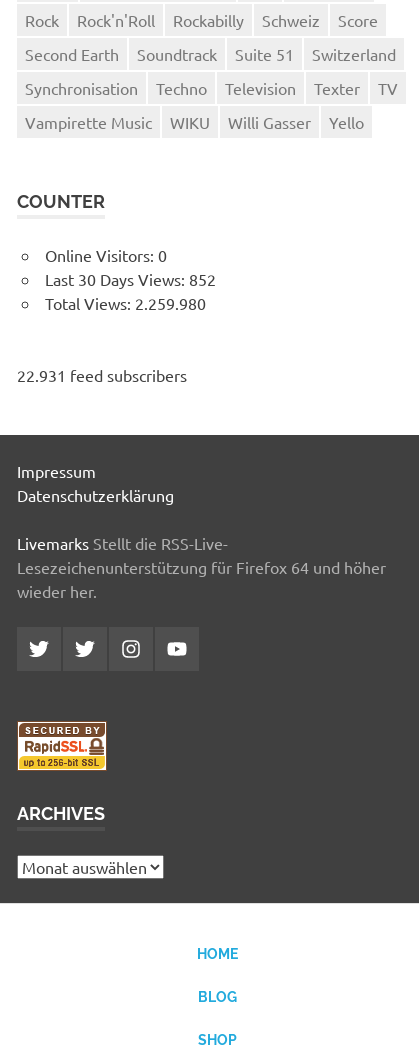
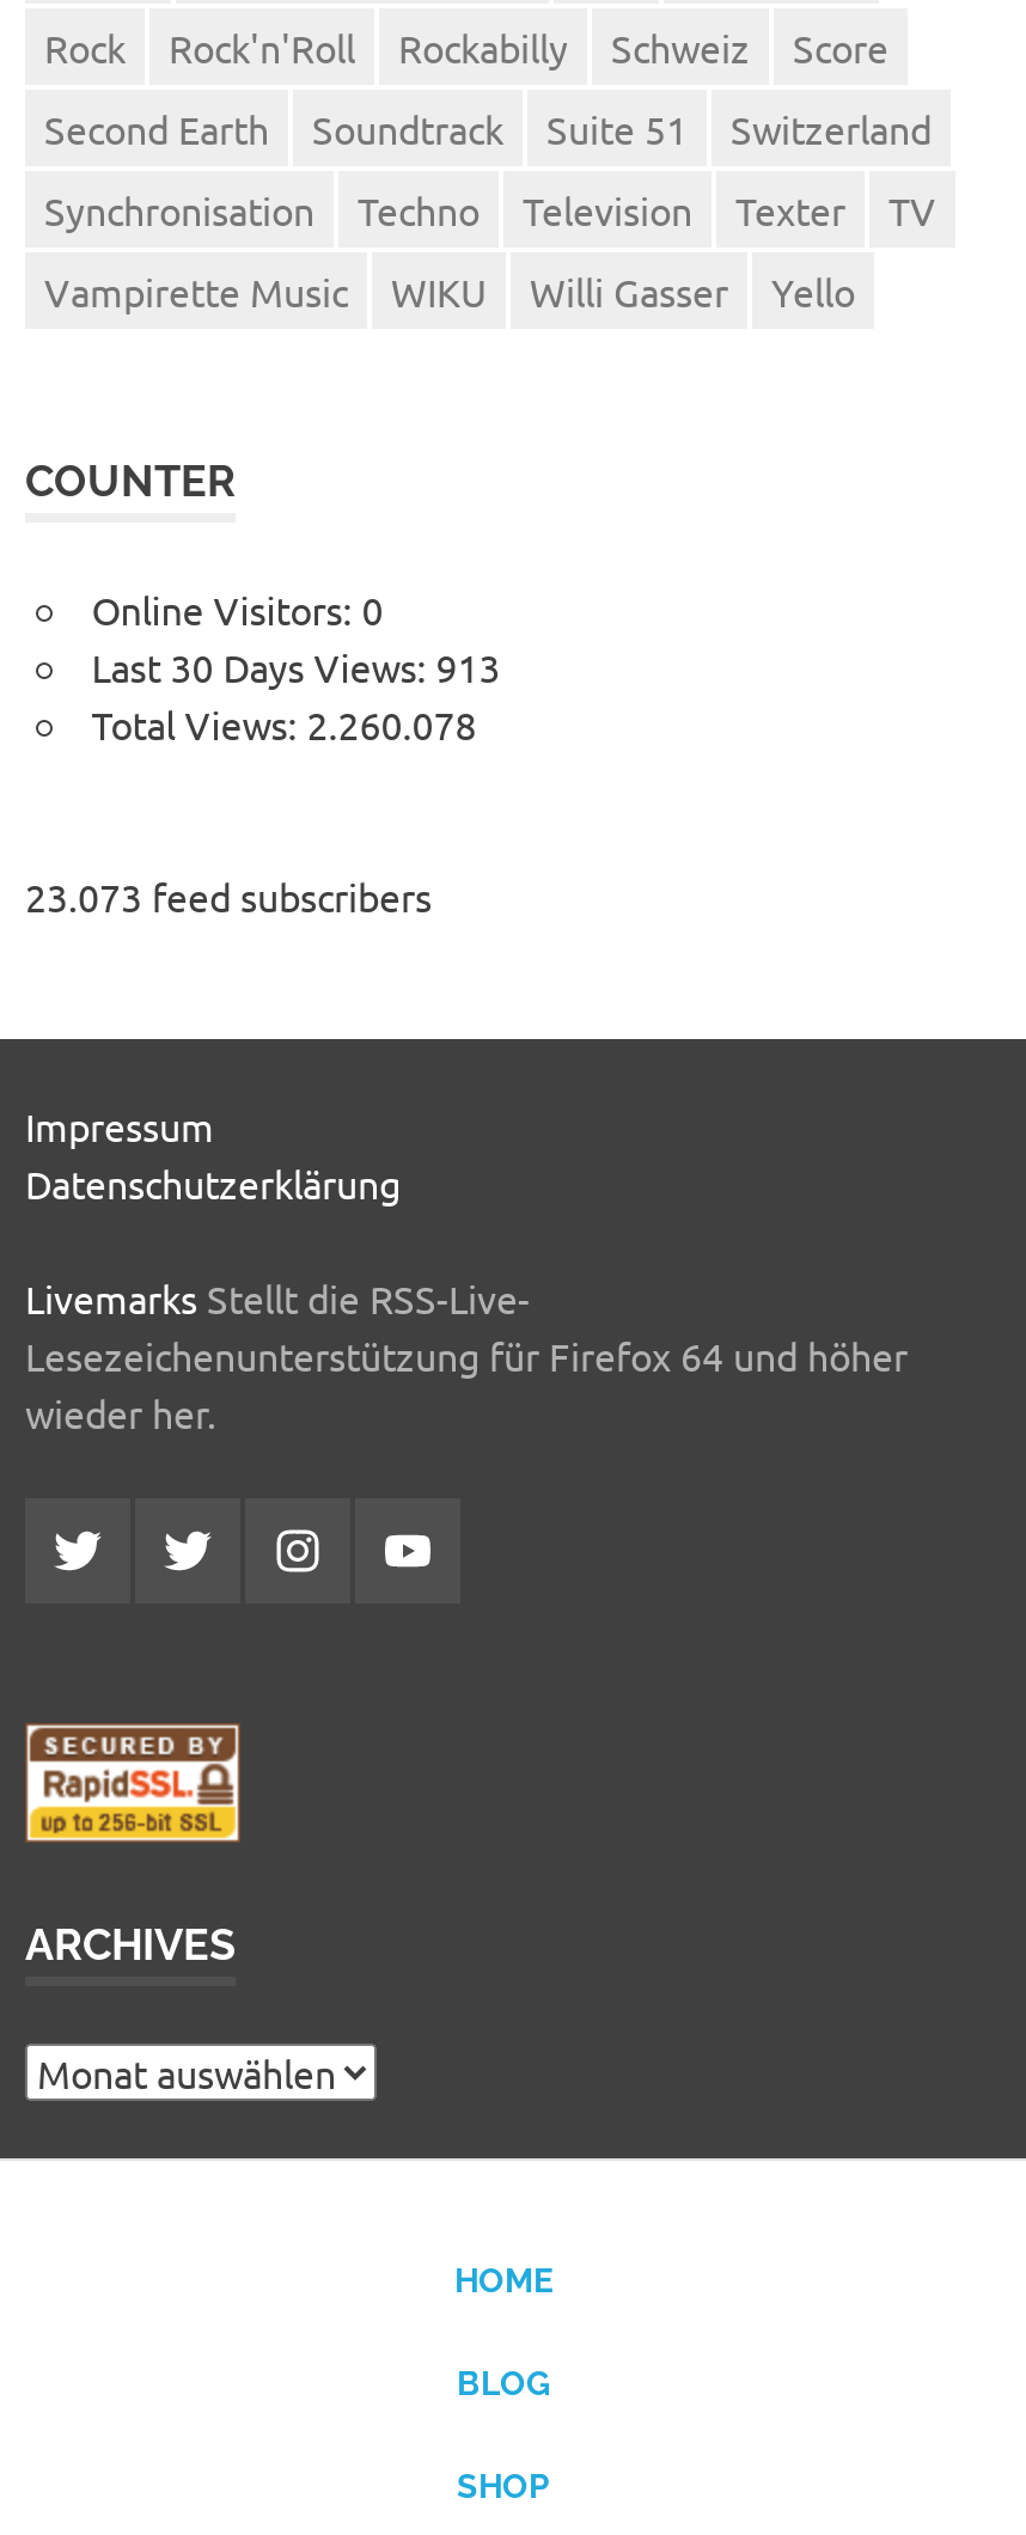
- Last 30 Days Views: 852
+ Last 30 Days Views: 913

- Total Views: 2.259.980
+ Total Views: 2.260.078

- 22.931 feed subscribers
+ 23.073 feed subscribers
